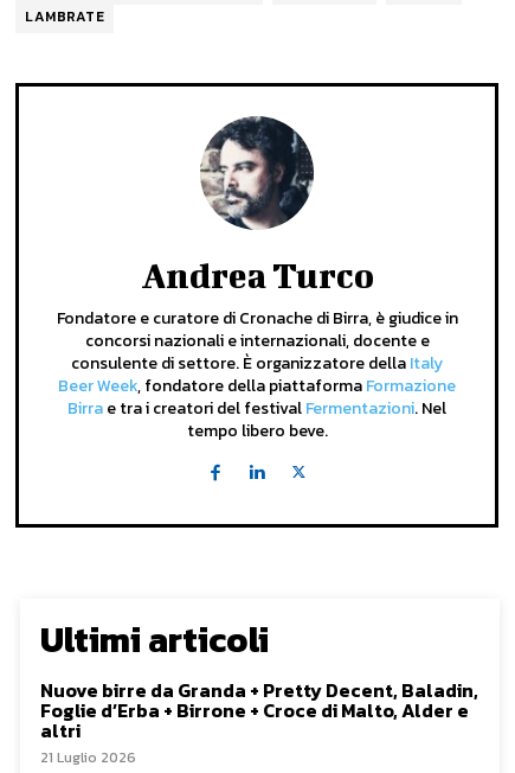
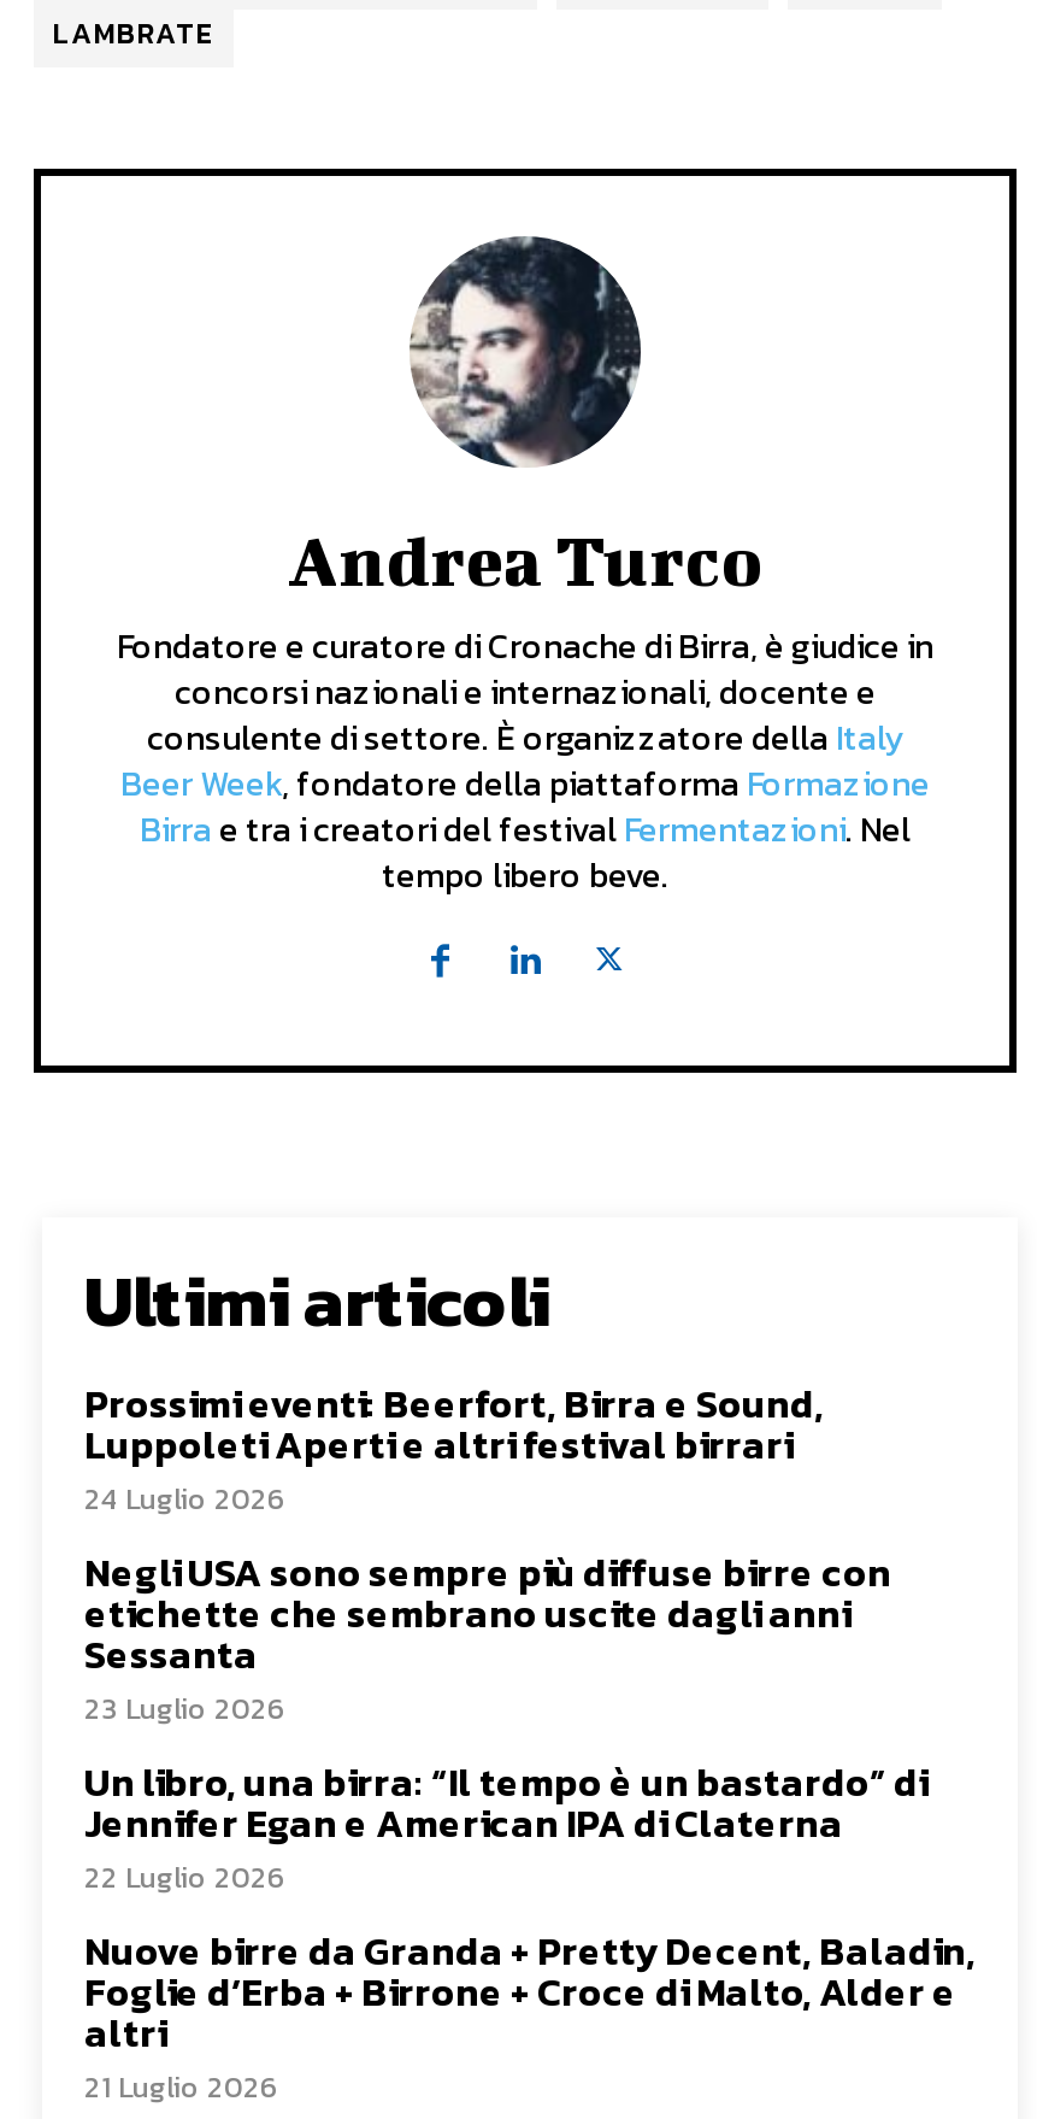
+ Prossimi eventi: Beerfort, Birra e Sound,
+ Luppoleti Aperti e altri festival birrari
+ 24 Luglio 2026
+ Negli USA sono sempre più diffuse birre con
+ etichette che sembrano uscite dagli anni
+ Sessanta
+ 23 Luglio 2026
+ Un libro, una birra: “Il tempo è un bastardo” di
+ Jennifer Egan e American IPA di Claterna
+ 22 Luglio 2026
